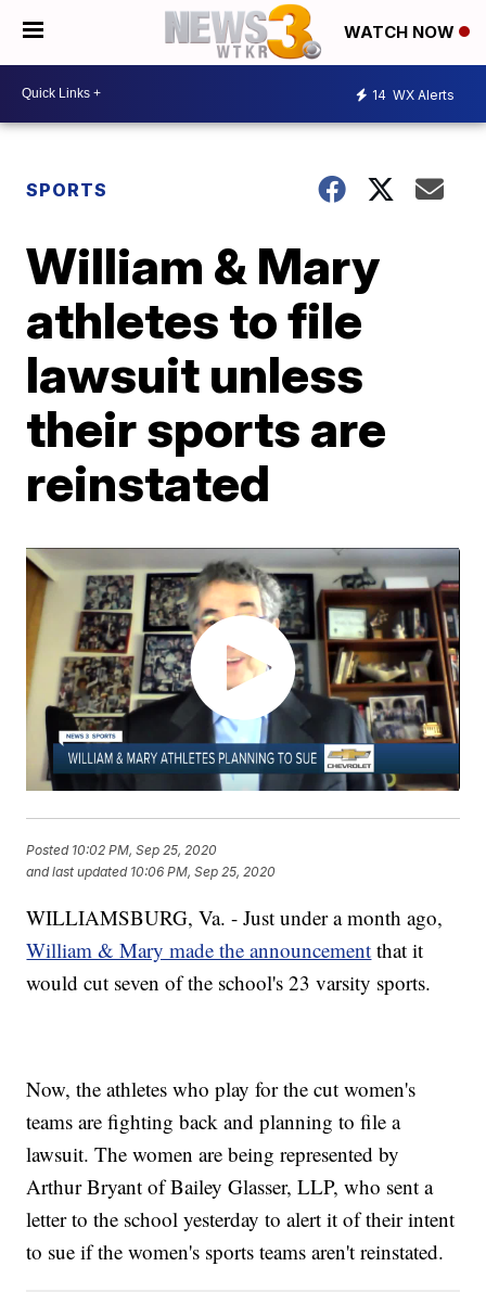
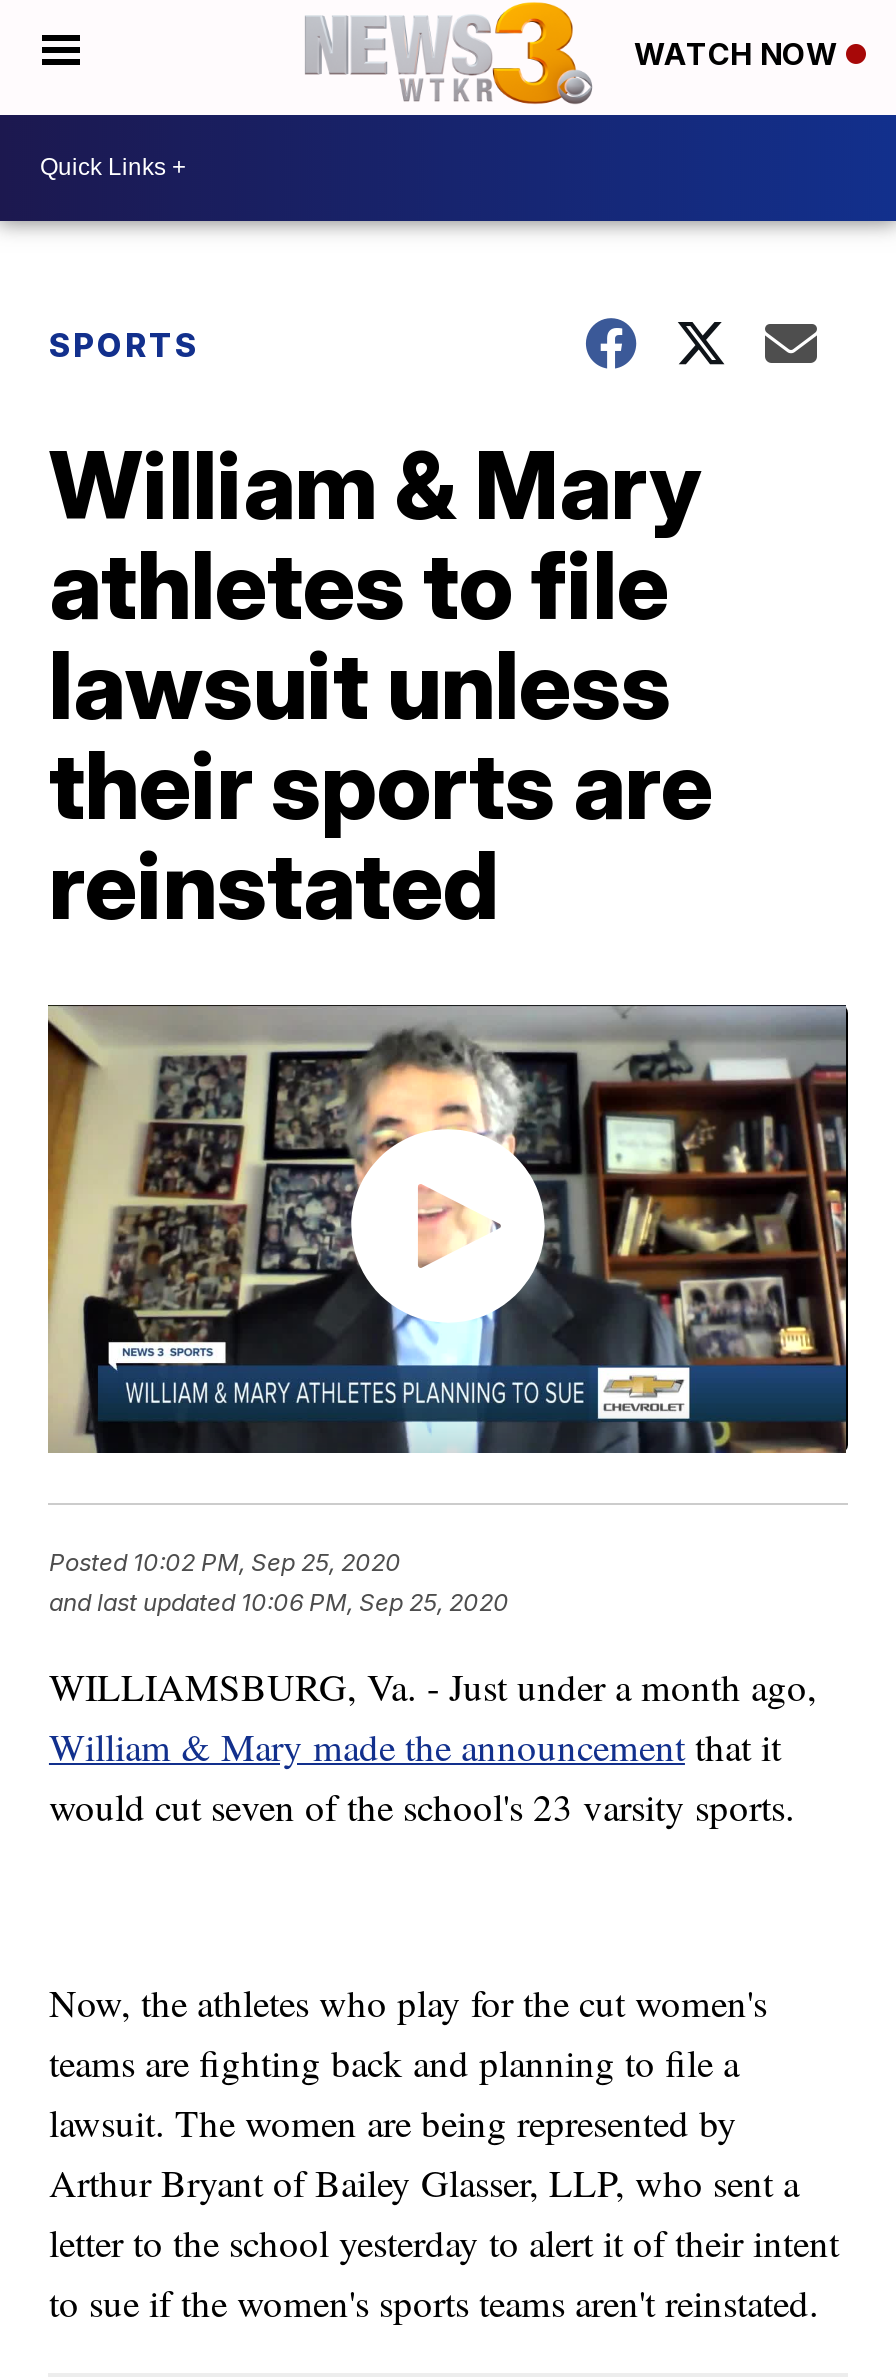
- 14 WX Alerts
